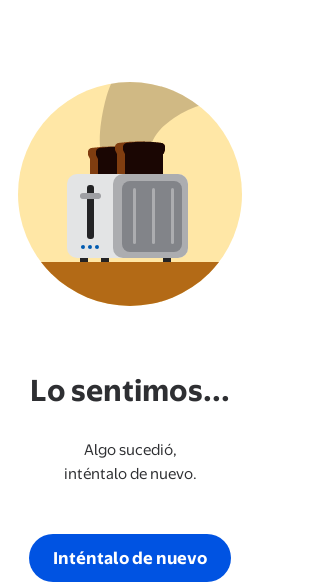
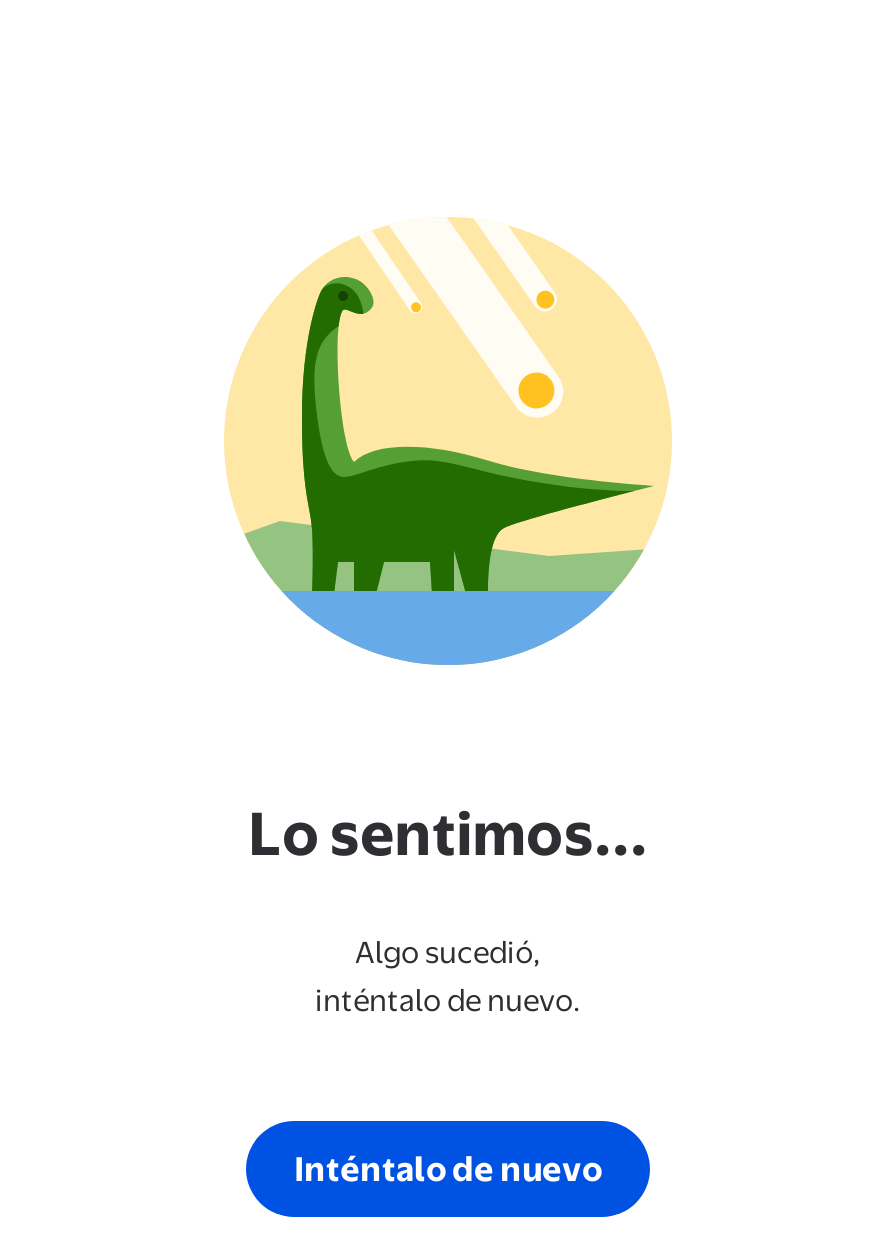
- [image]
+ [image]
